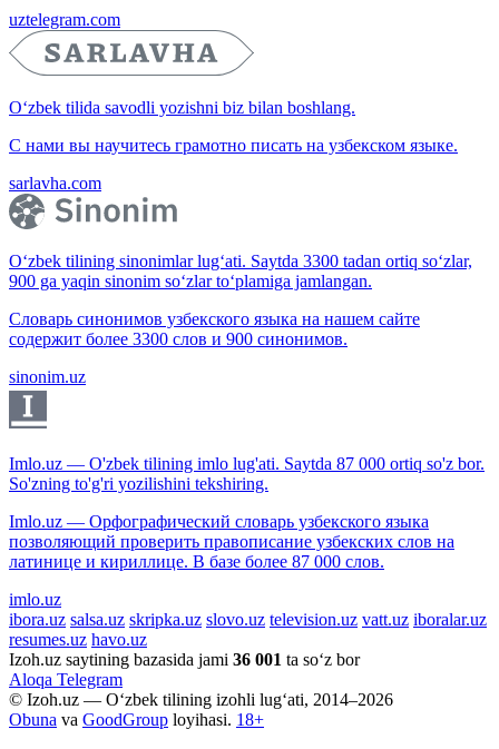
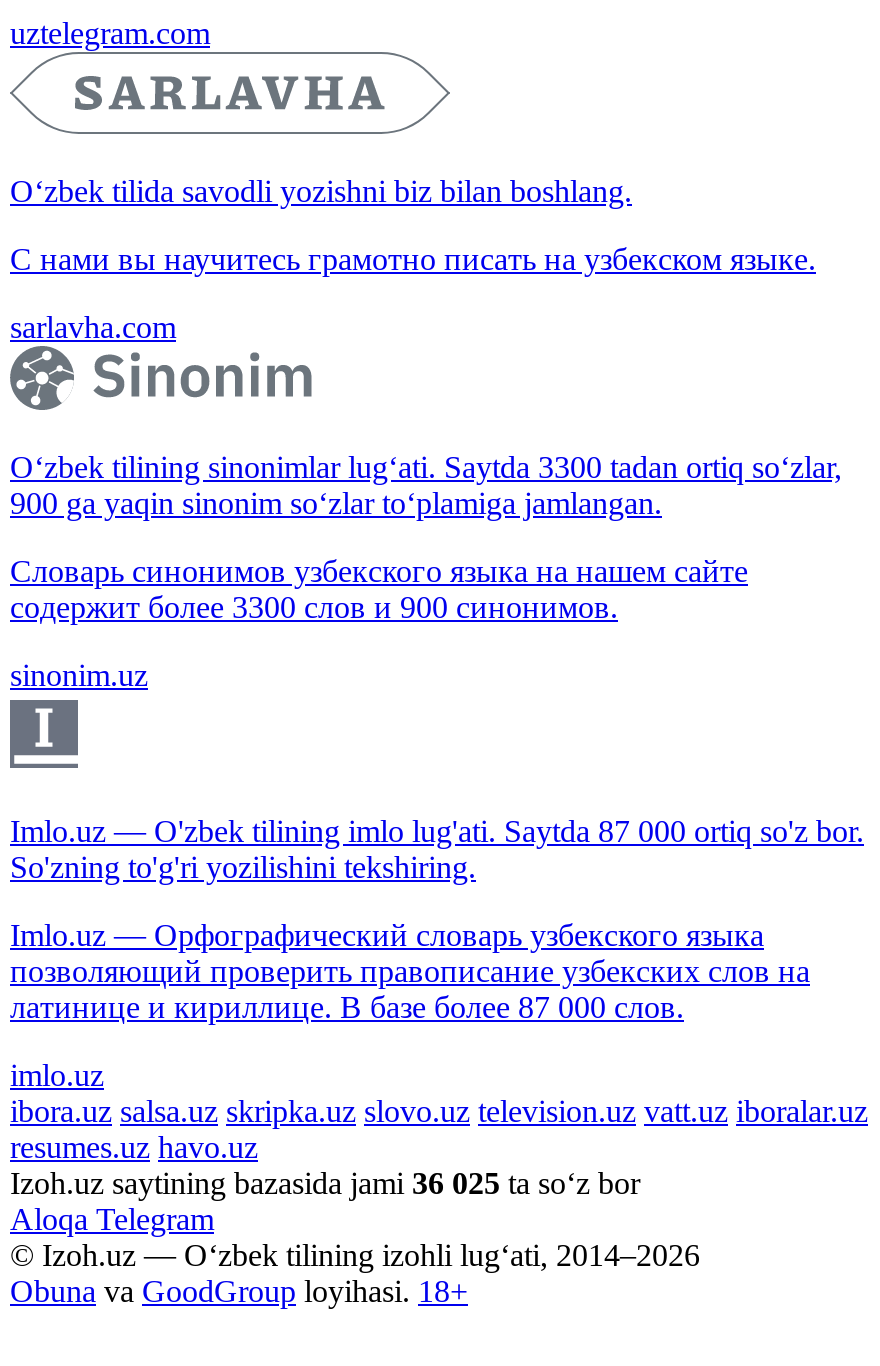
- Izoh.uz saytining bazasida jami 36 001 ta so‘z bor
+ Izoh.uz saytining bazasida jami 36 025 ta so‘z bor
